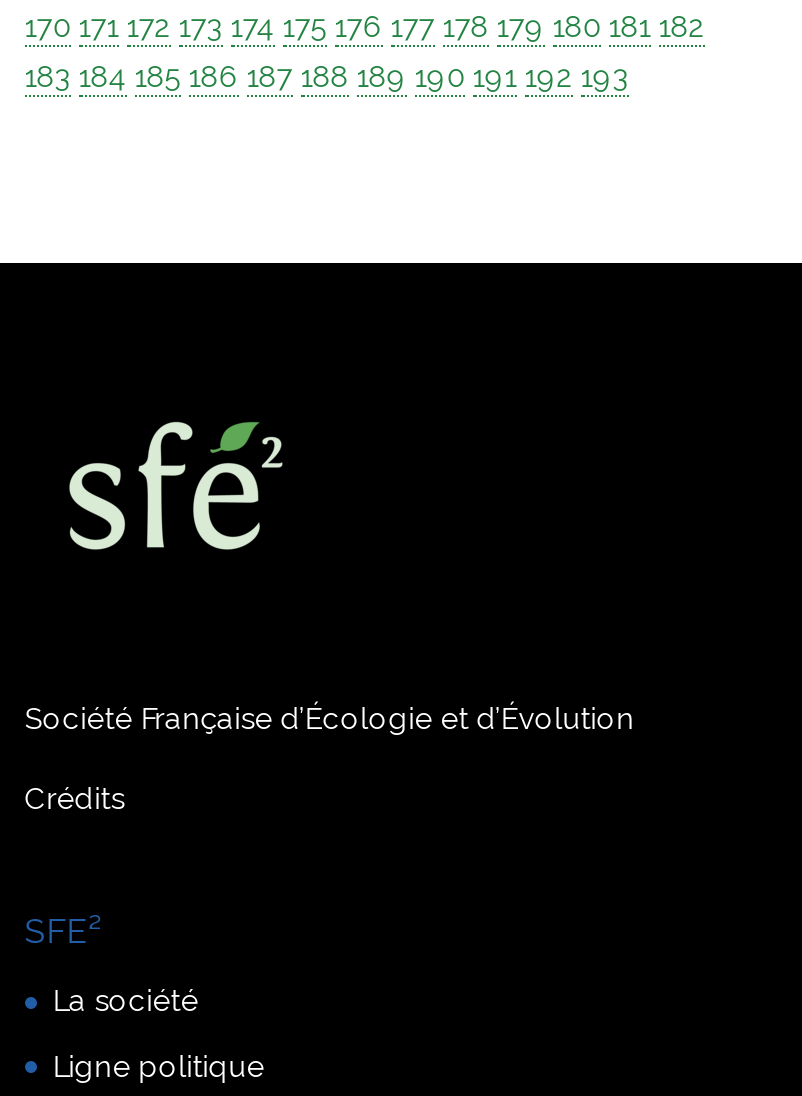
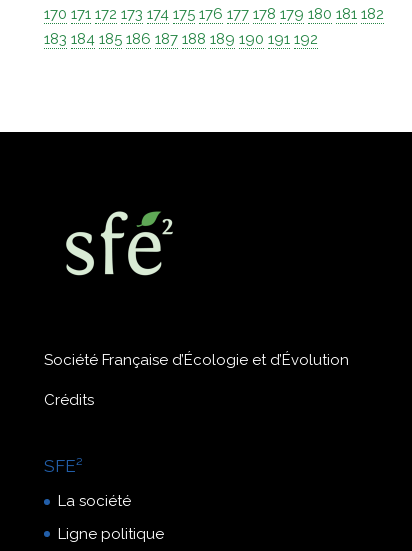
- 183 184 185 186 187 188 189 190 191 192 193
+ 183 184 185 186 187 188 189 190 191 192
